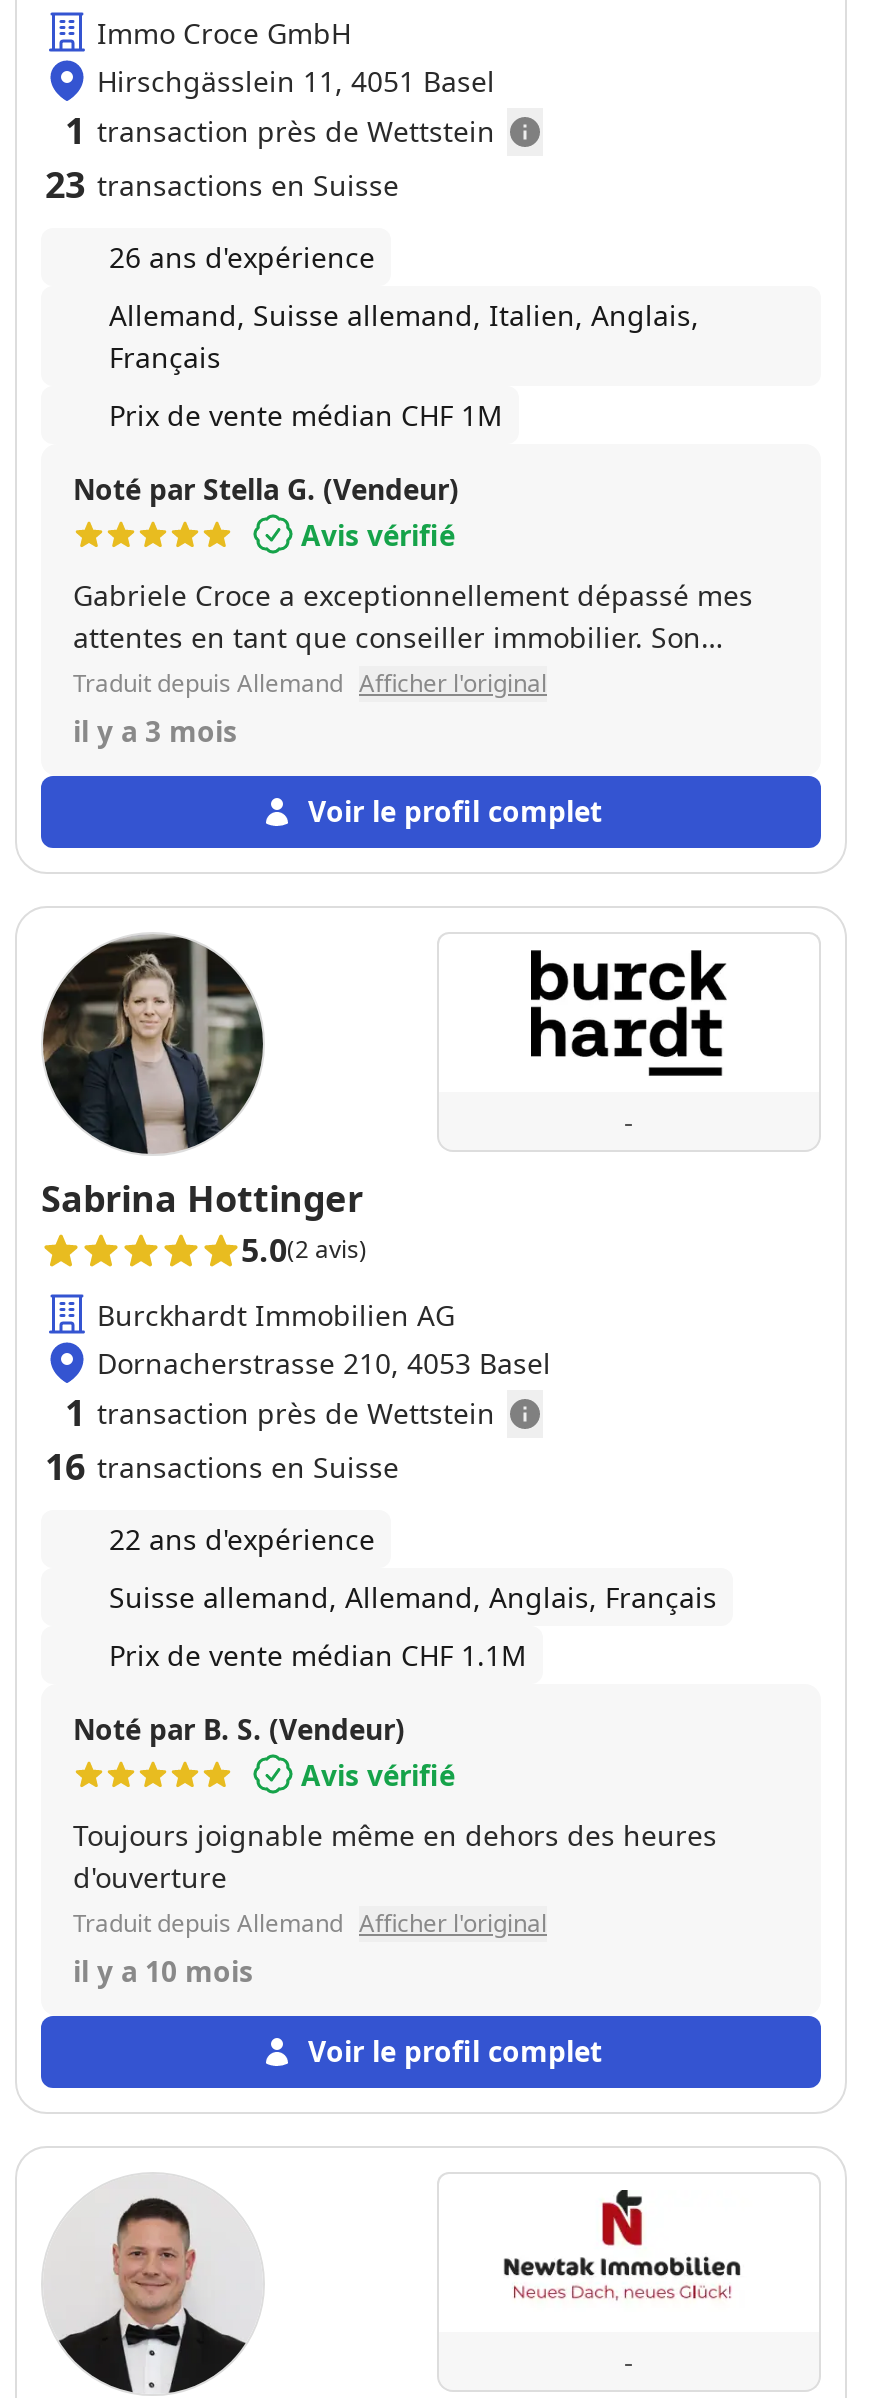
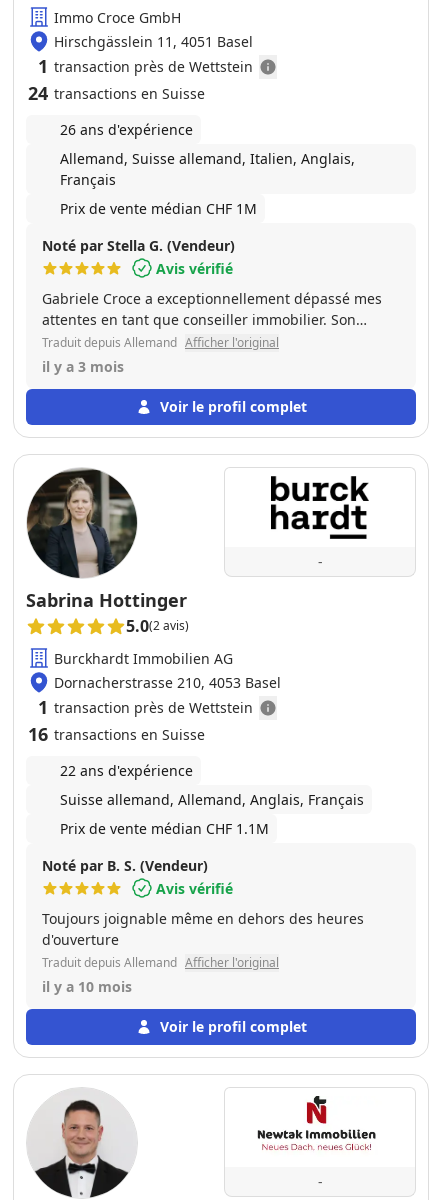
- 23 transactions en Suisse
+ 24 transactions en Suisse
